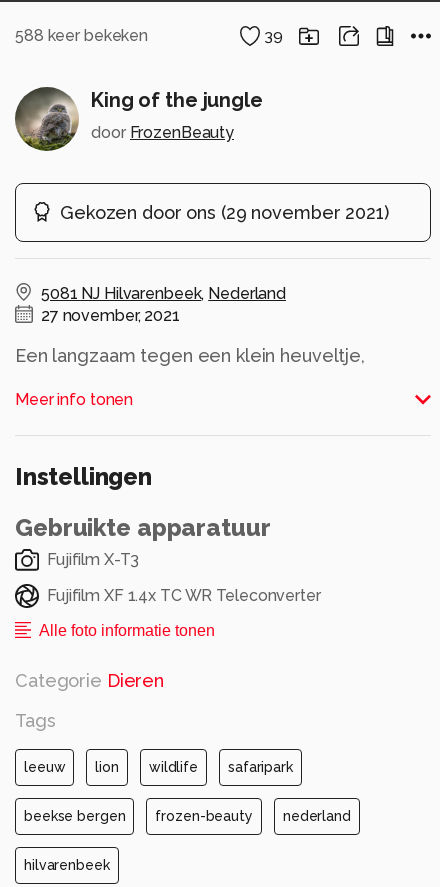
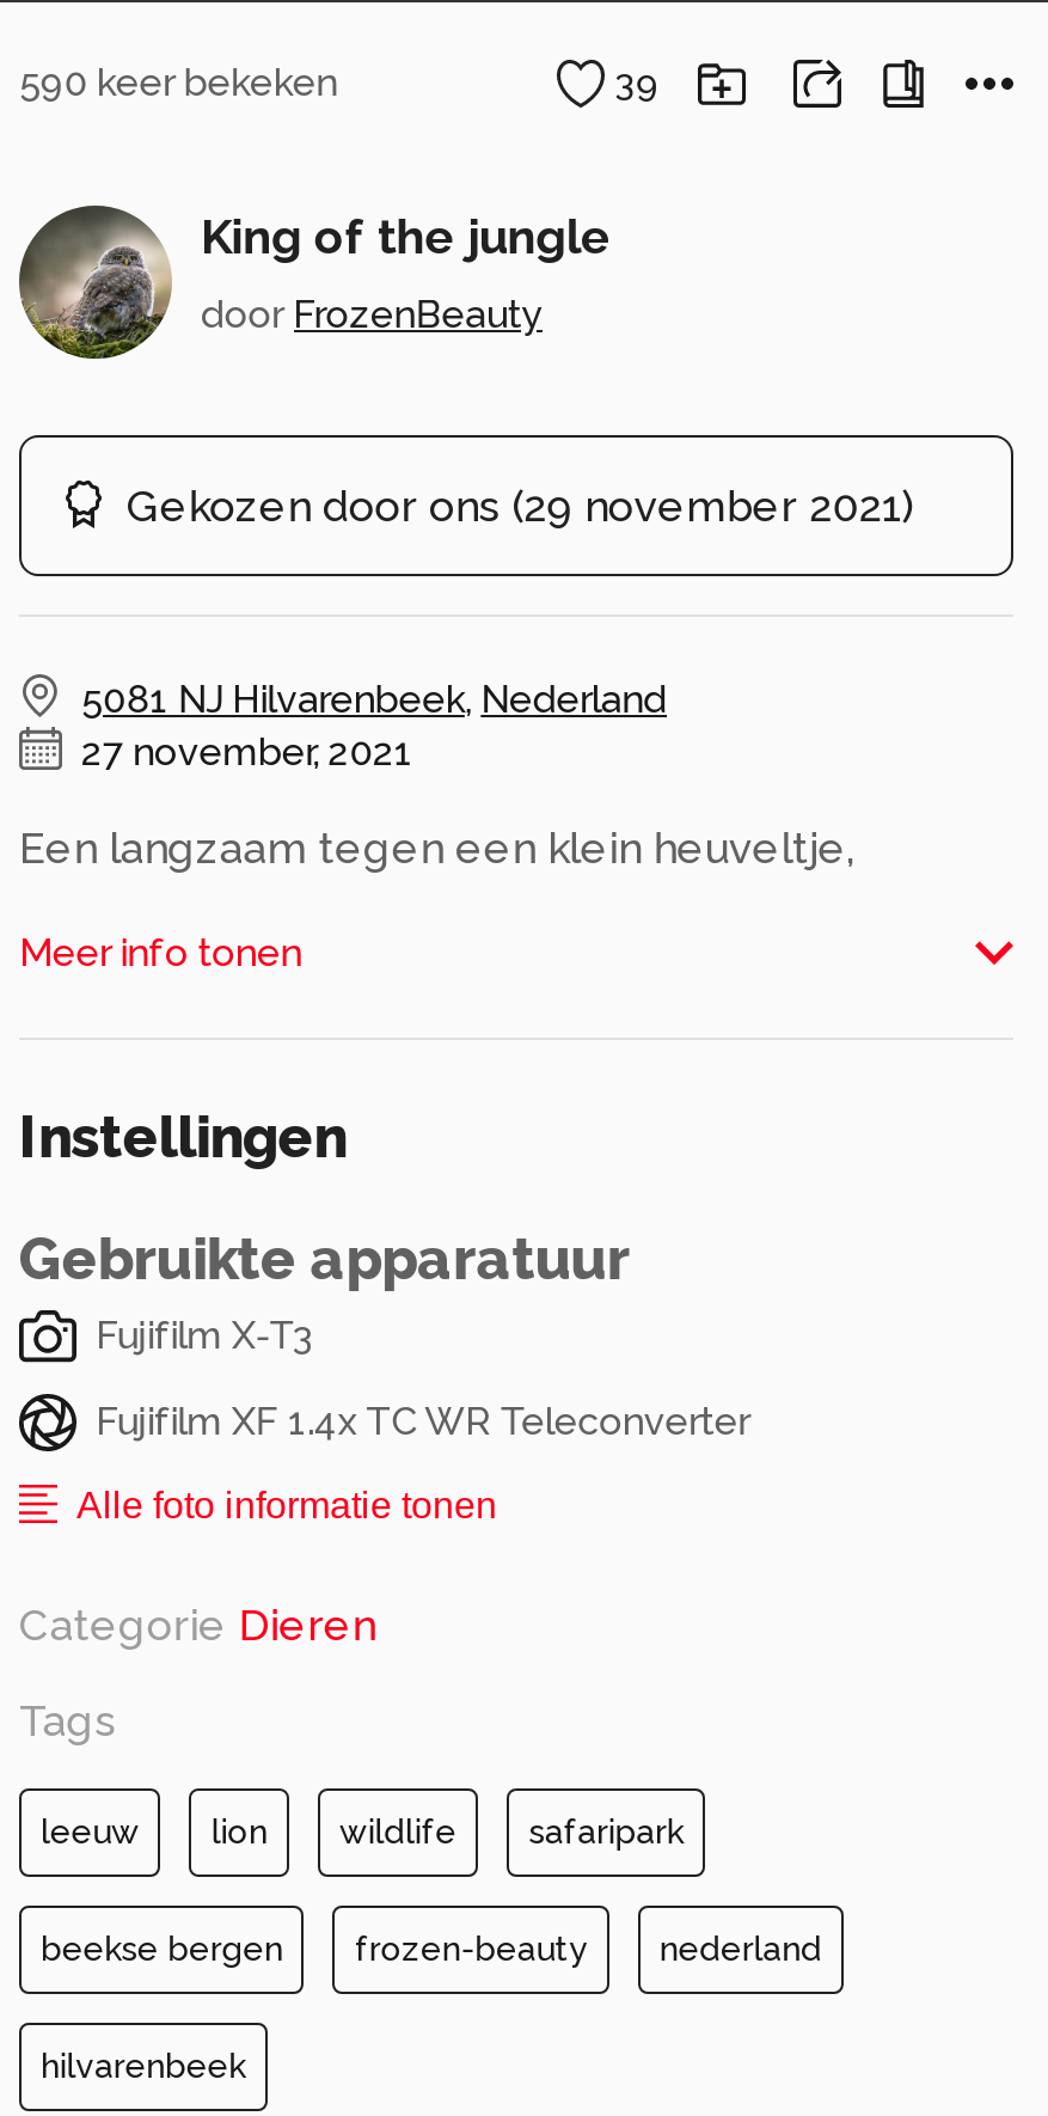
- 588 keer bekeken
+ 590 keer bekeken
